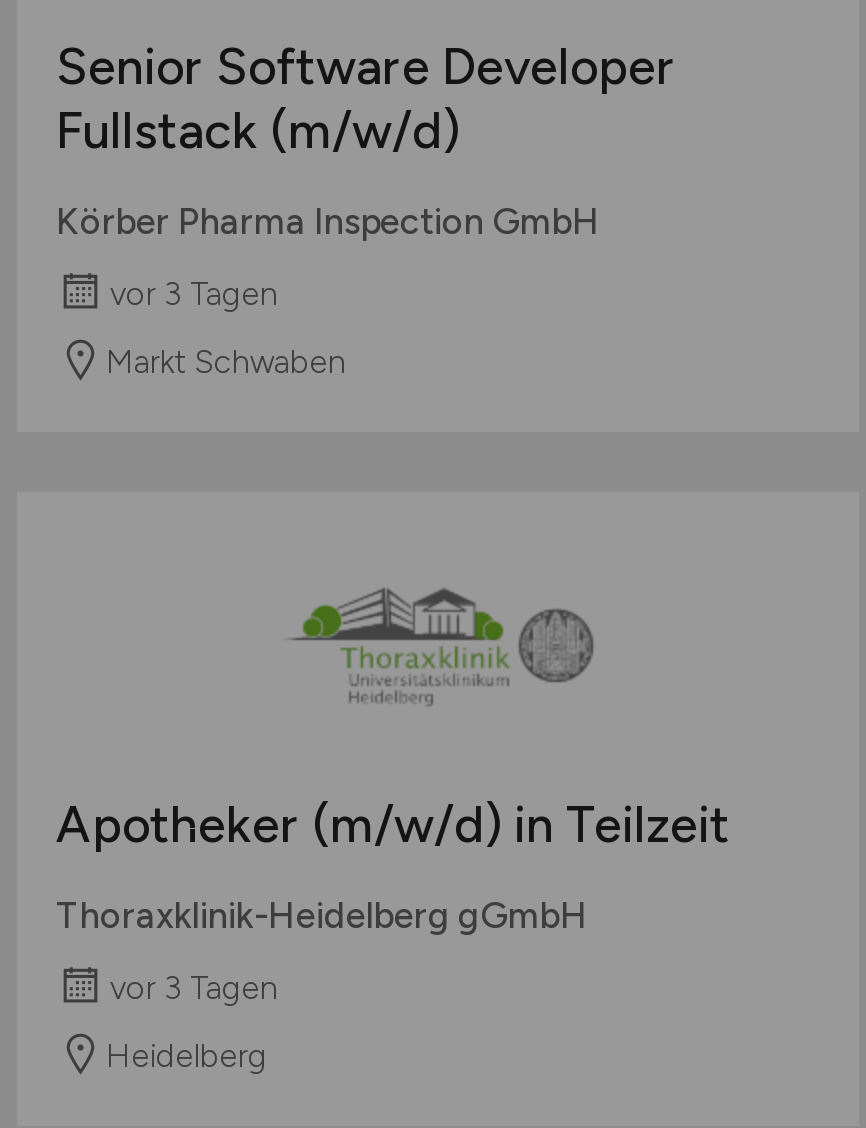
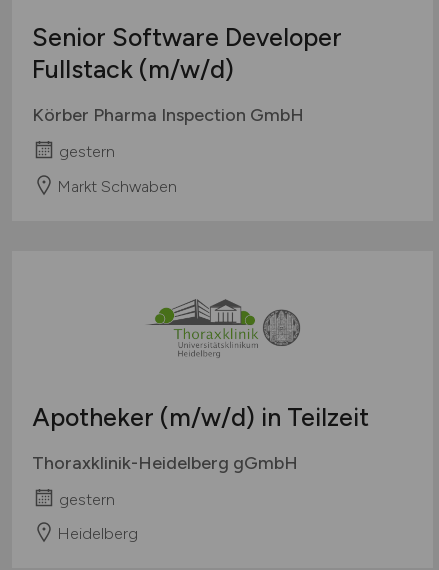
- vor 3 Tagen
+ gestern

- vor 3 Tagen
+ gestern
